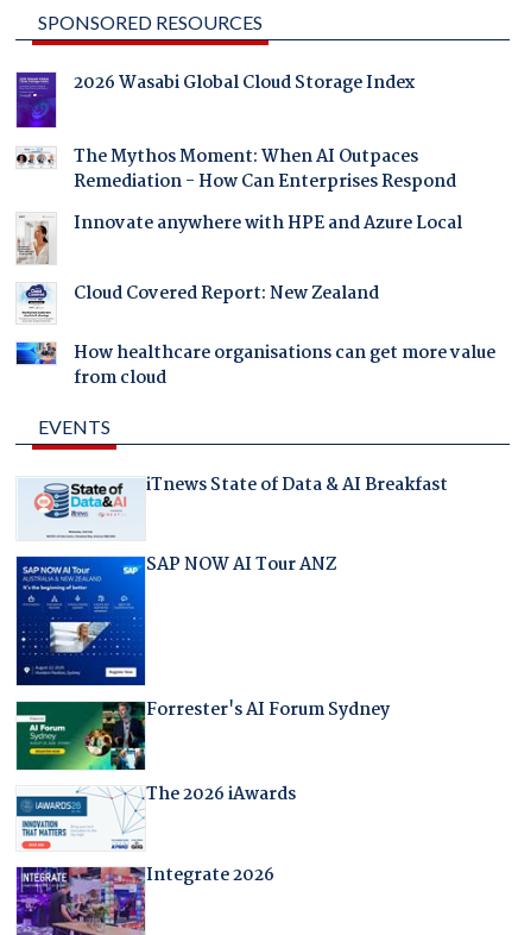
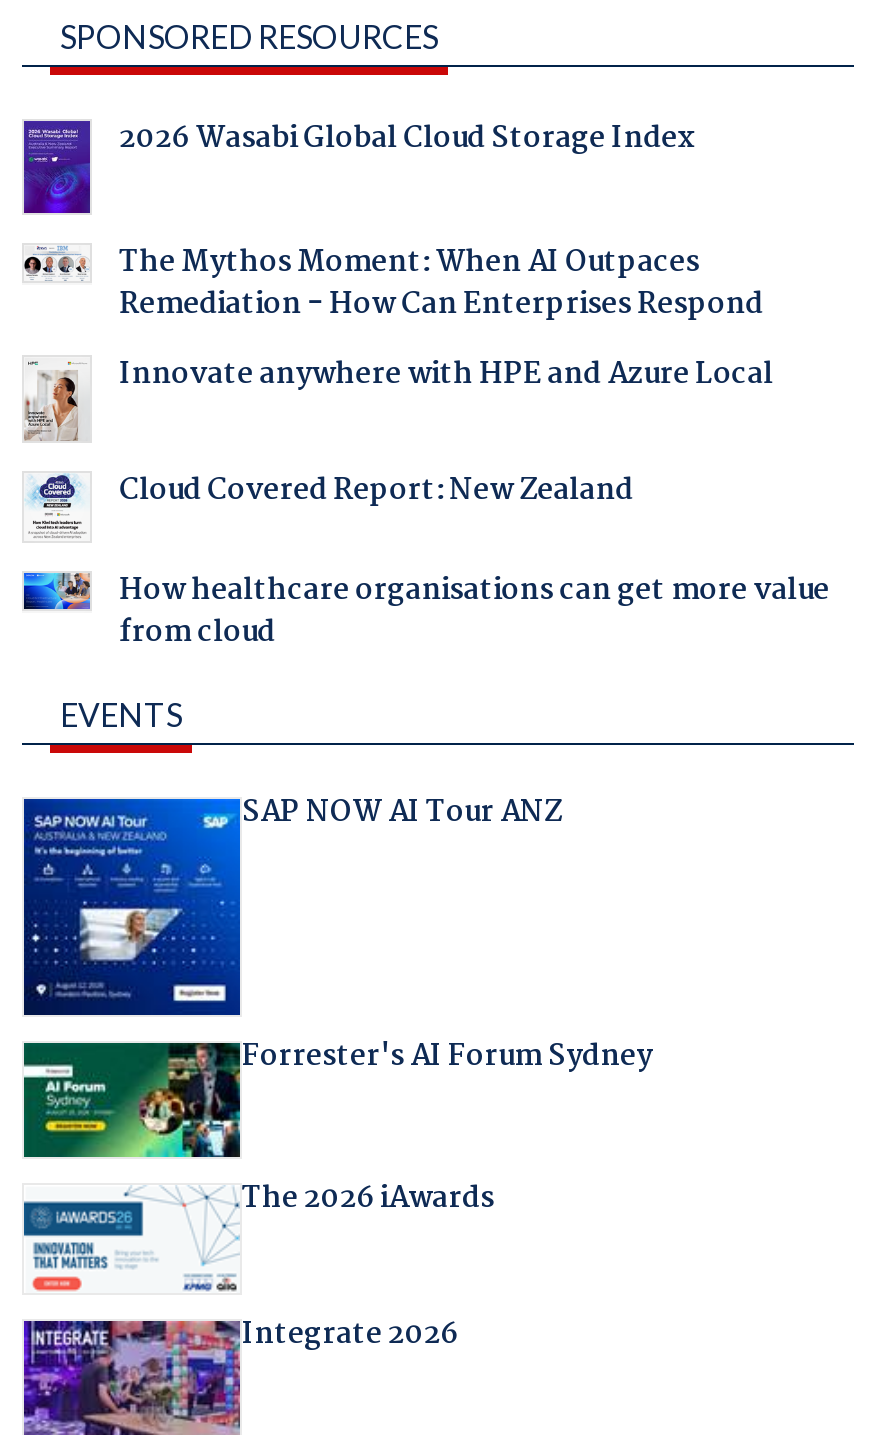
- [image]
- iTnews State of Data & AI Breakfast
